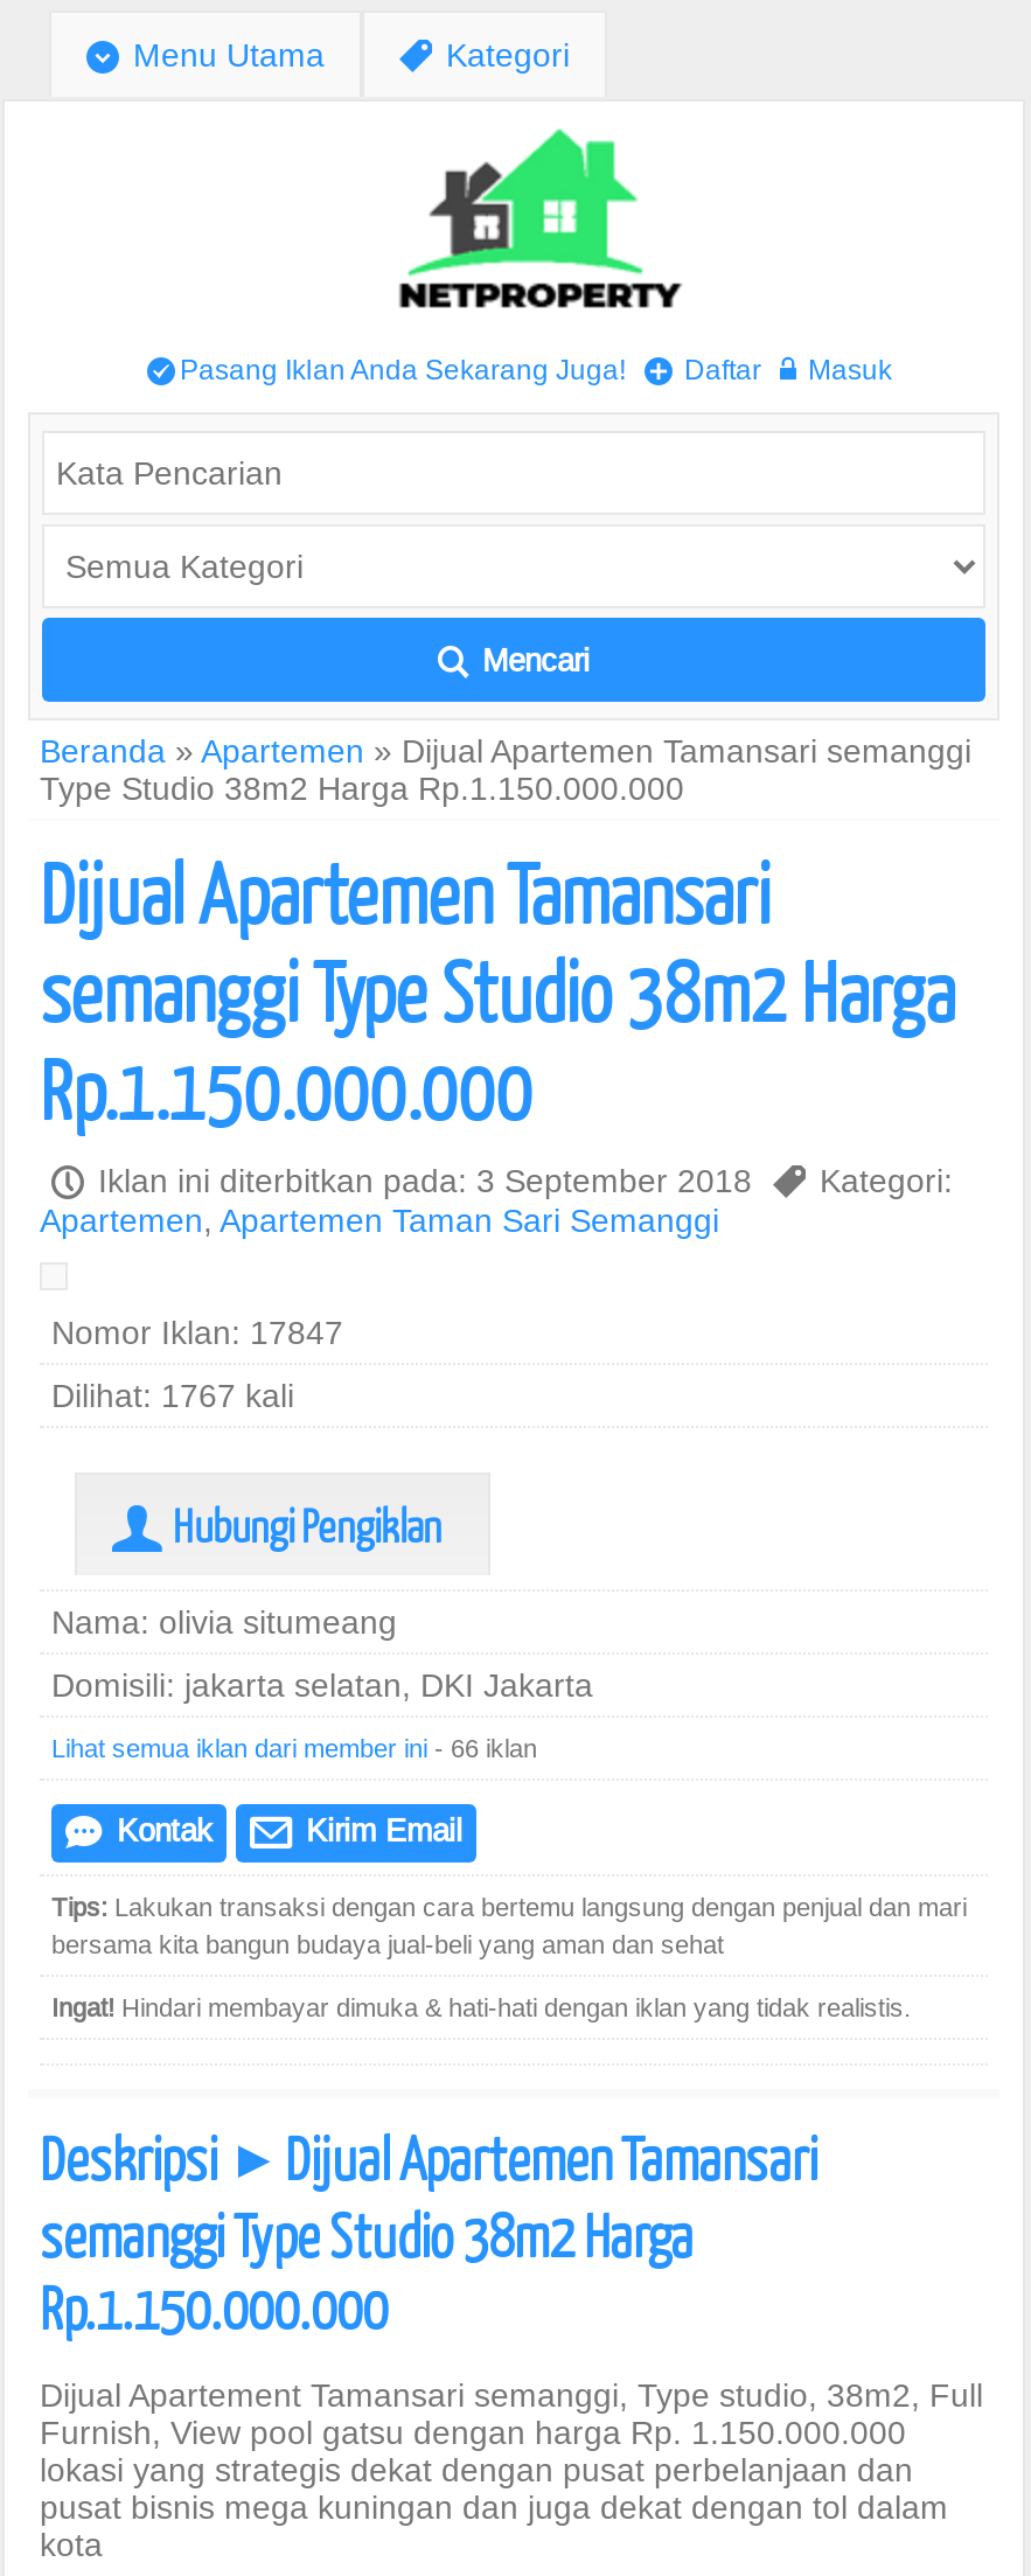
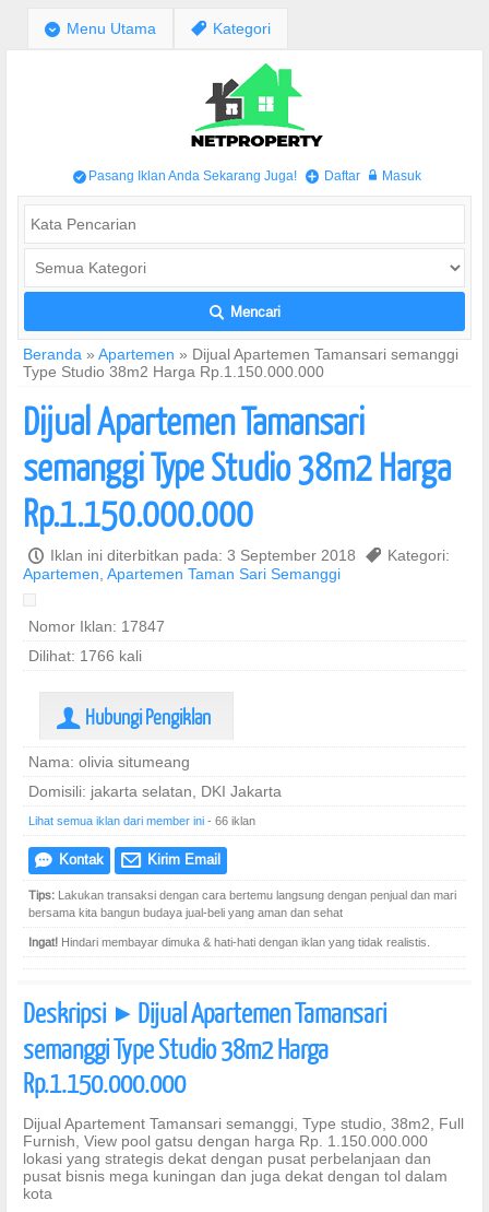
- Dilihat: 1767 kali
+ Dilihat: 1766 kali
